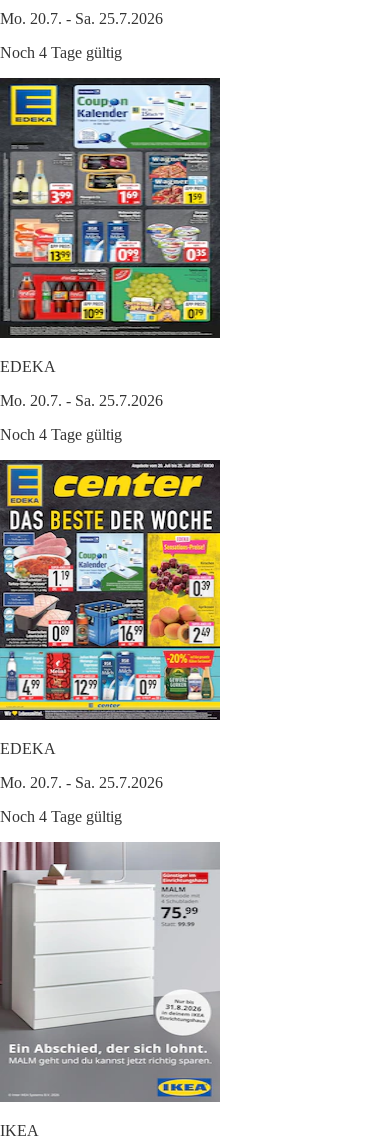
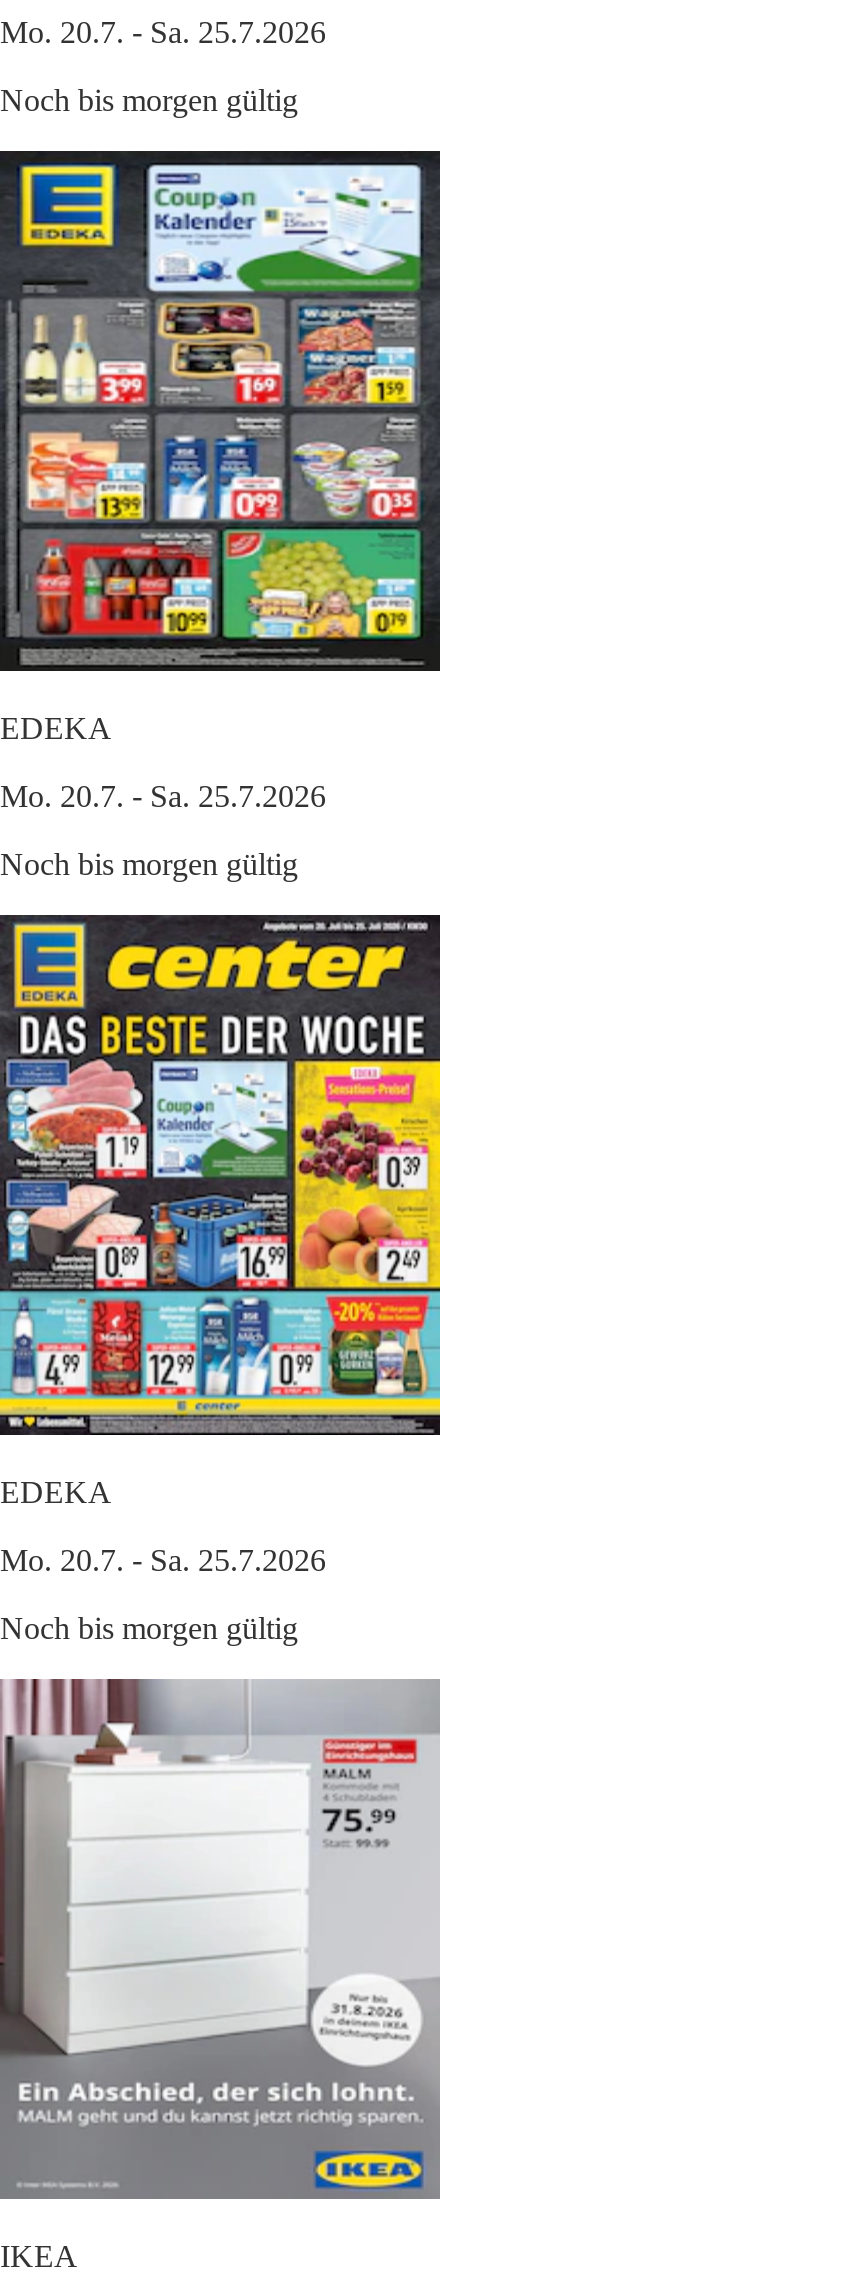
- Noch 4 Tage gültig
+ Noch bis morgen gültig

- Noch 4 Tage gültig
+ Noch bis morgen gültig

- Noch 4 Tage gültig
+ Noch bis morgen gültig
